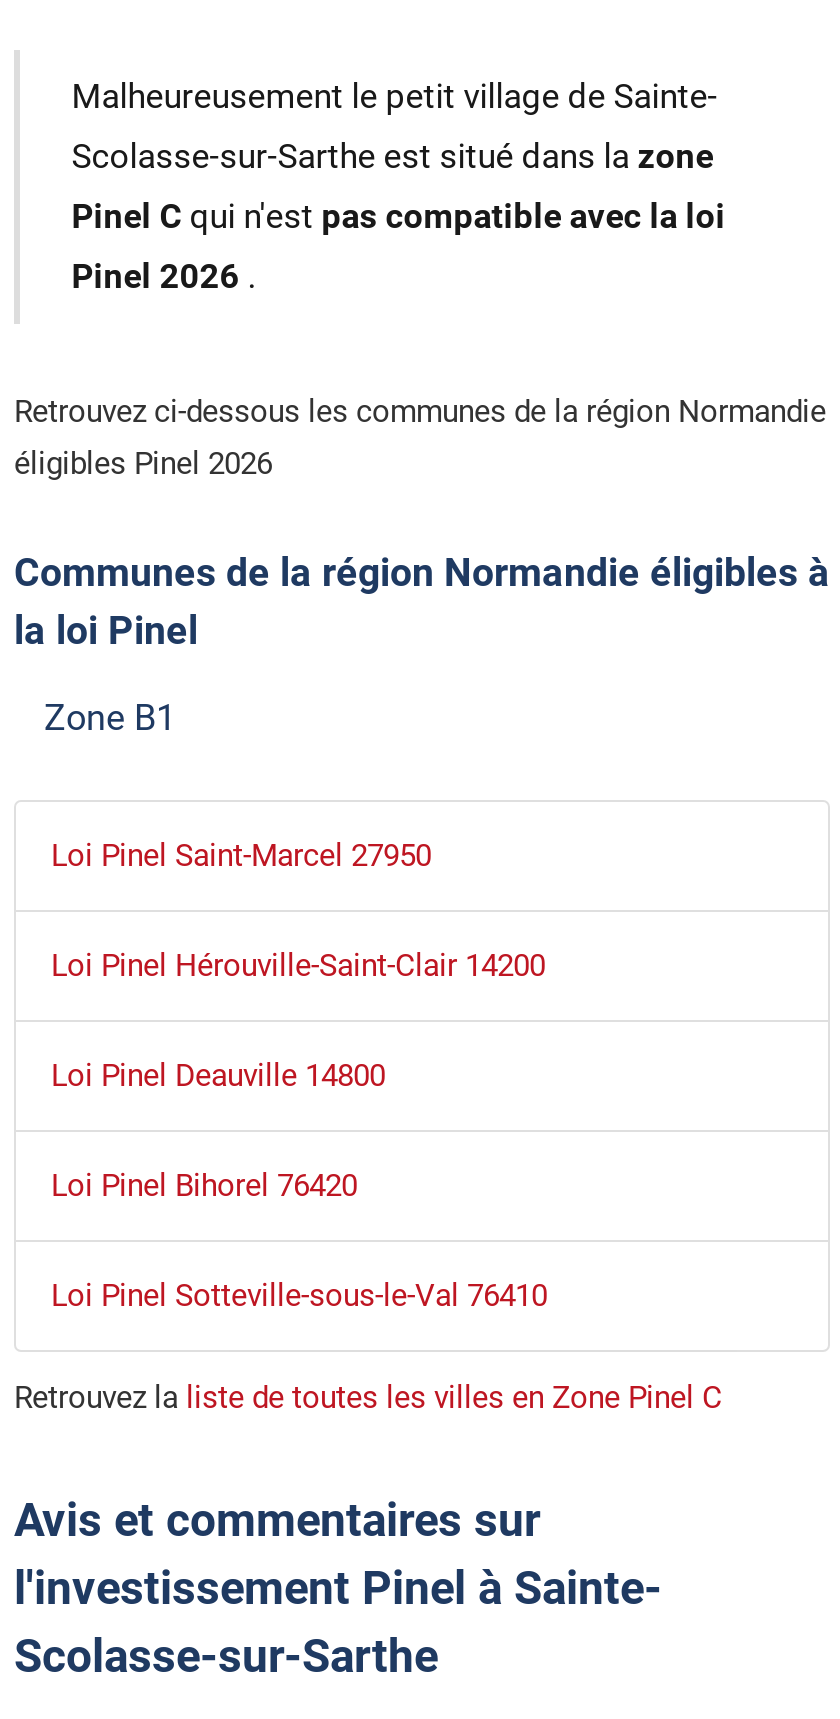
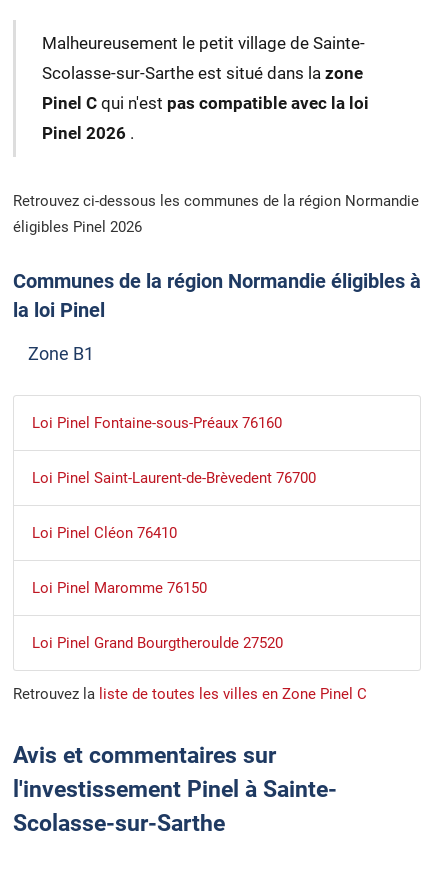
- Loi Pinel Saint-Marcel 27950
+ Loi Pinel Fontaine-sous-Préaux 76160

- Loi Pinel Hérouville-Saint-Clair 14200
+ Loi Pinel Saint-Laurent-de-Brèvedent 76700

- Loi Pinel Deauville 14800
+ Loi Pinel Cléon 76410

- Loi Pinel Bihorel 76420
+ Loi Pinel Maromme 76150

- Loi Pinel Sotteville-sous-le-Val 76410
+ Loi Pinel Grand Bourgtheroulde 27520
